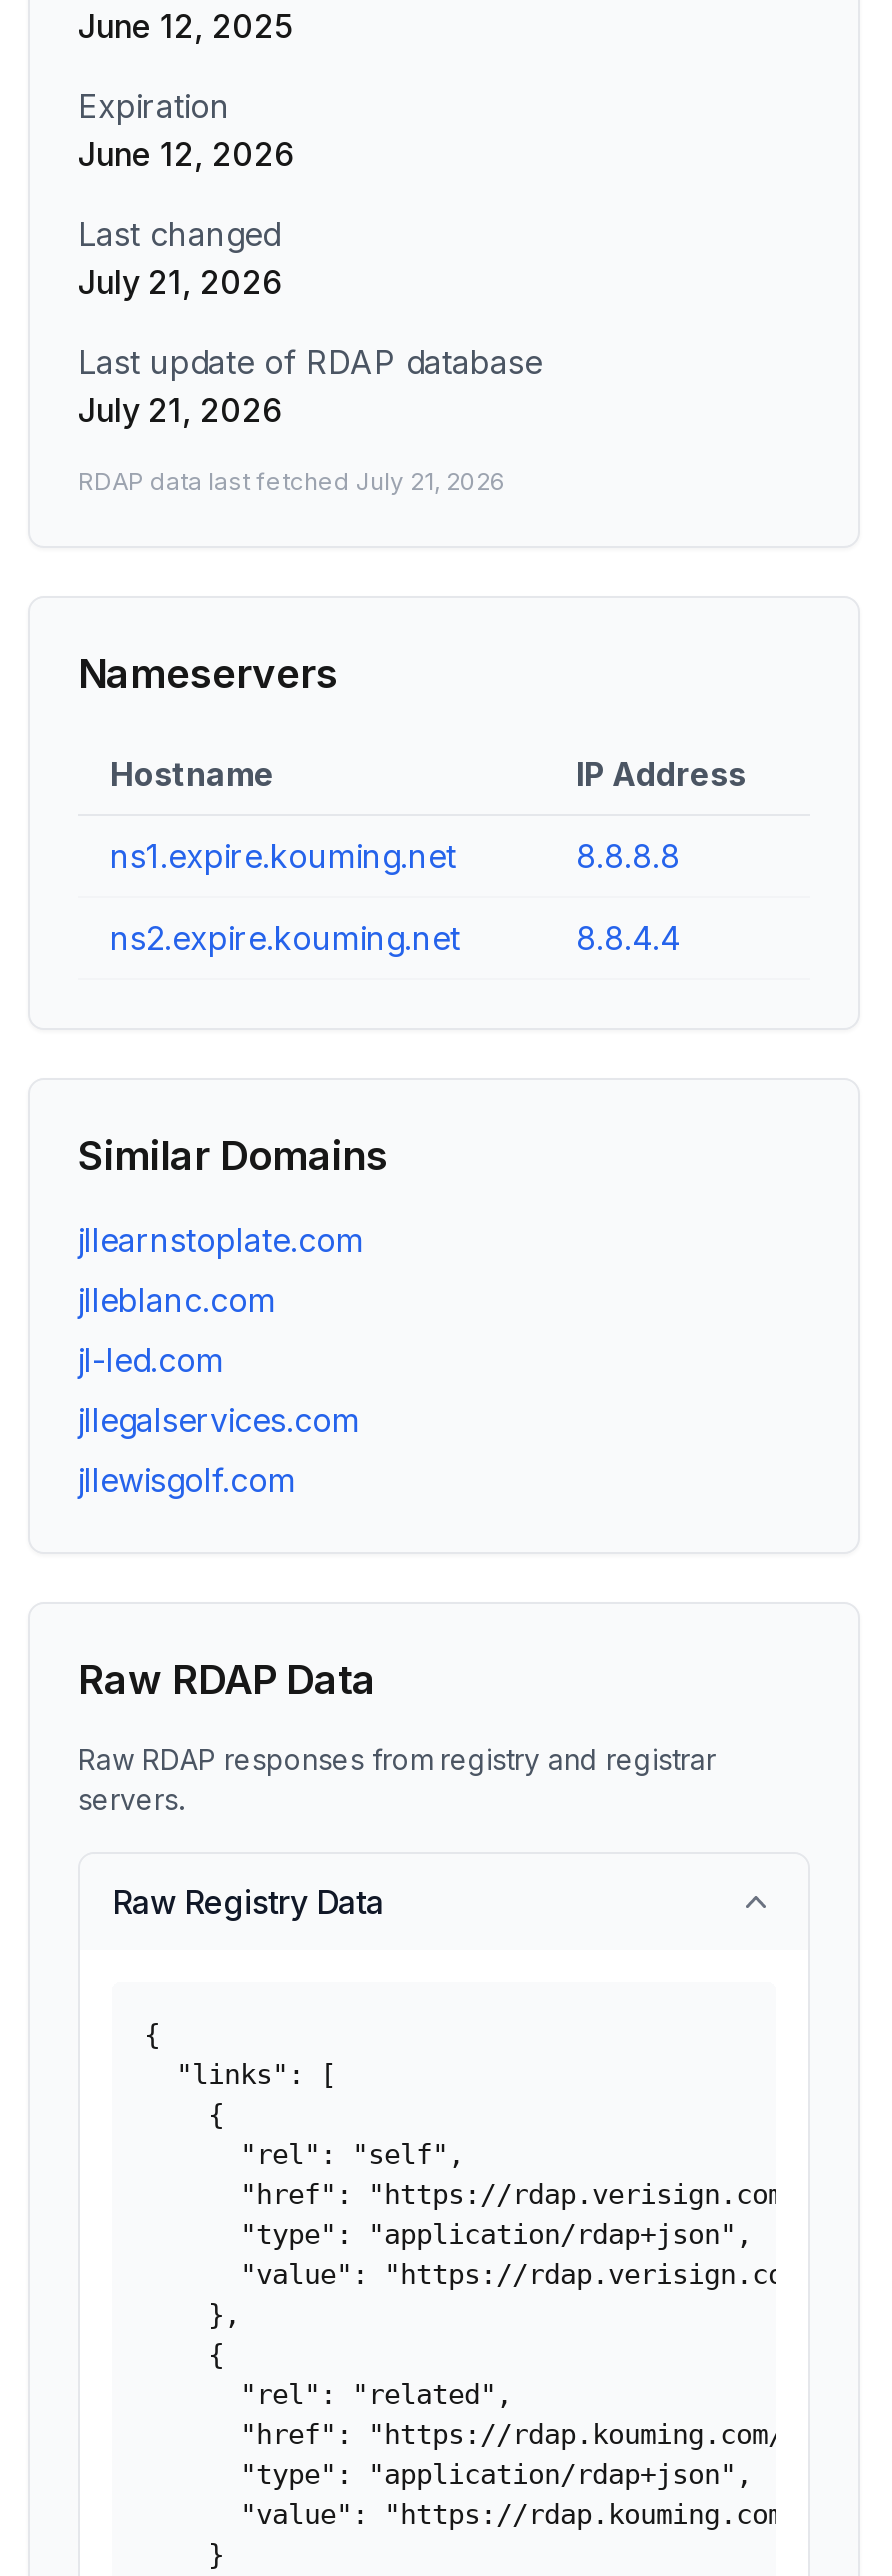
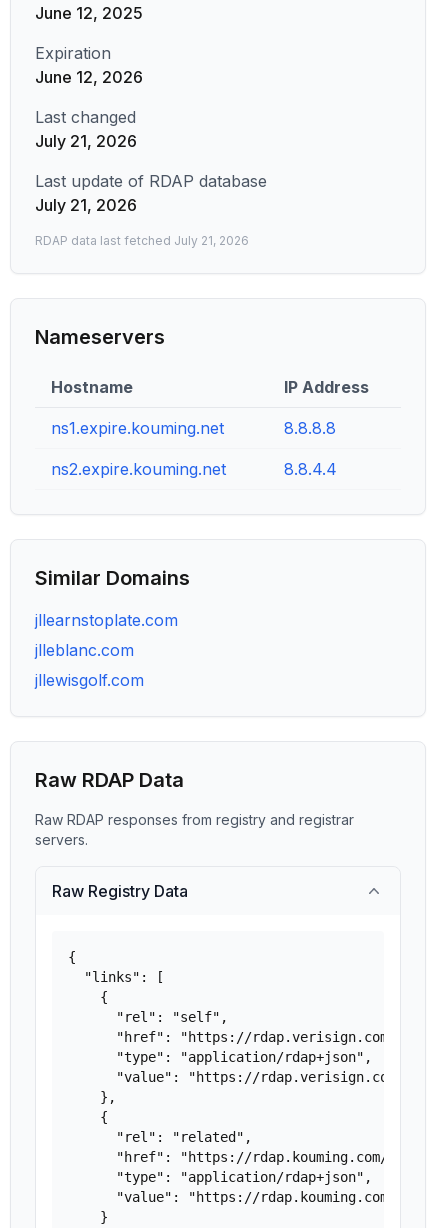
- jl-led.com
- jllegalservices.com
